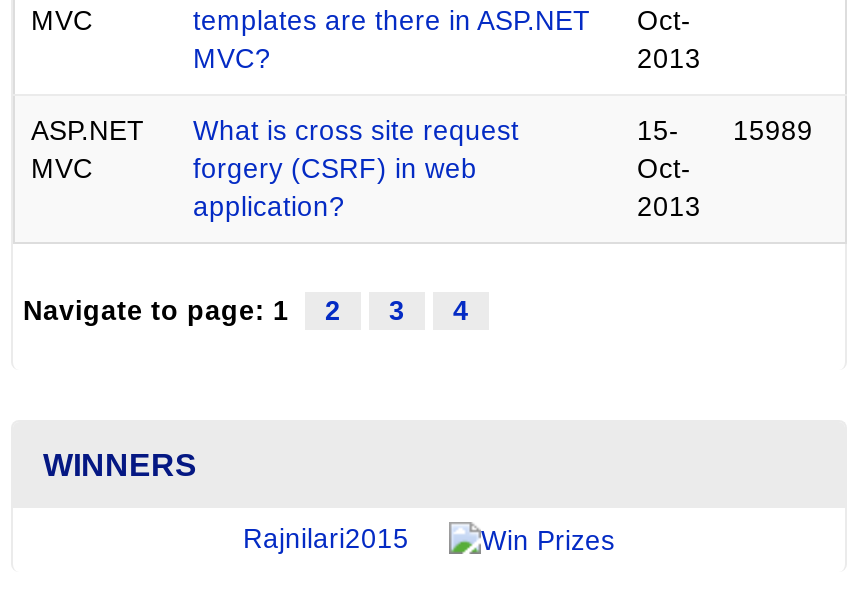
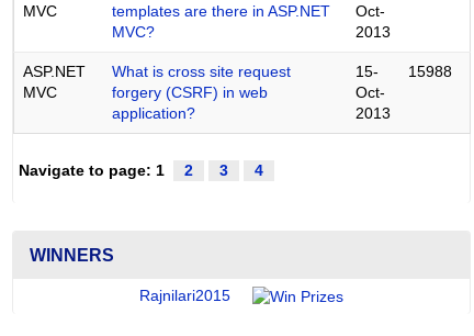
- 15- 15989
+ 15- 15988
